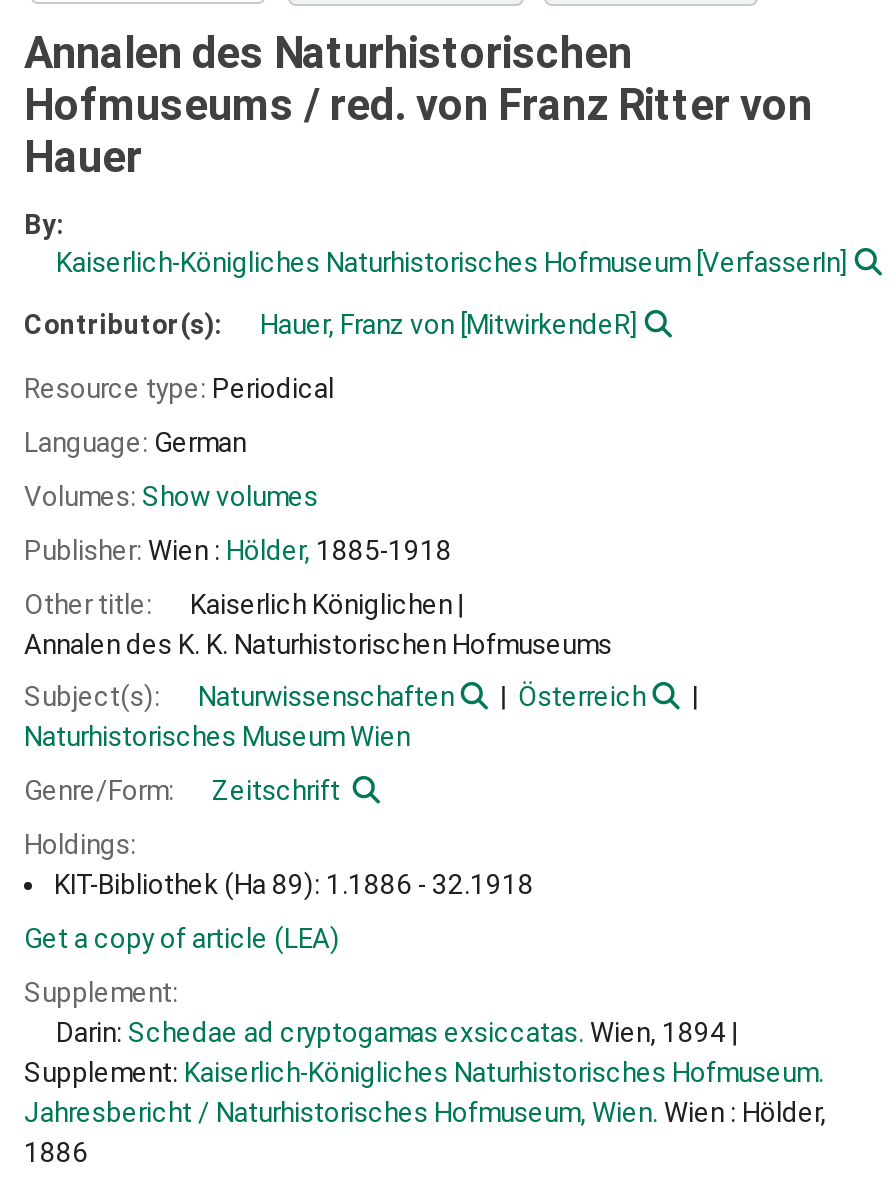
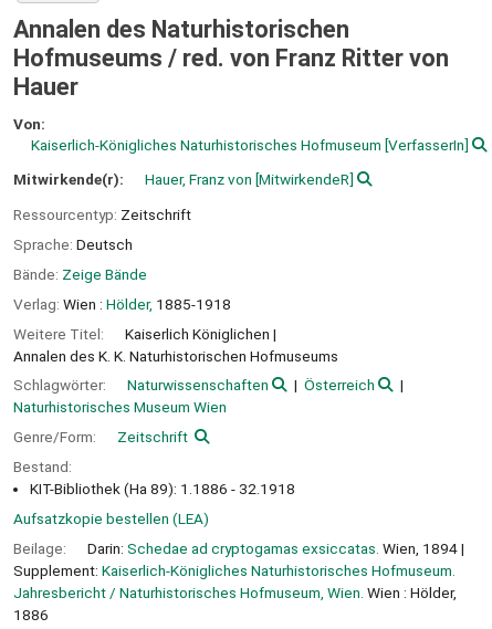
- By:
+ Von:

- Contributor(s):
+ Mitwirkende(r):

- Resource type: Periodical
+ Ressourcentyp: Zeitschrift

- Language: German
+ Sprache: Deutsch

- Volumes: Show volumes
+ Bände: Zeige Bände

- Publisher: Wien : Hölder, 1885-1918
+ Verlag: Wien : Hölder, 1885-1918

- Other title:
+ Weitere Titel:

- Subject(s):
+ Schlagwörter:

- Holdings:
+ Bestand:

- Get a copy of article (LEA)
+ Aufsatzkopie bestellen (LEA)

- Supplement:
+ Beilage:
